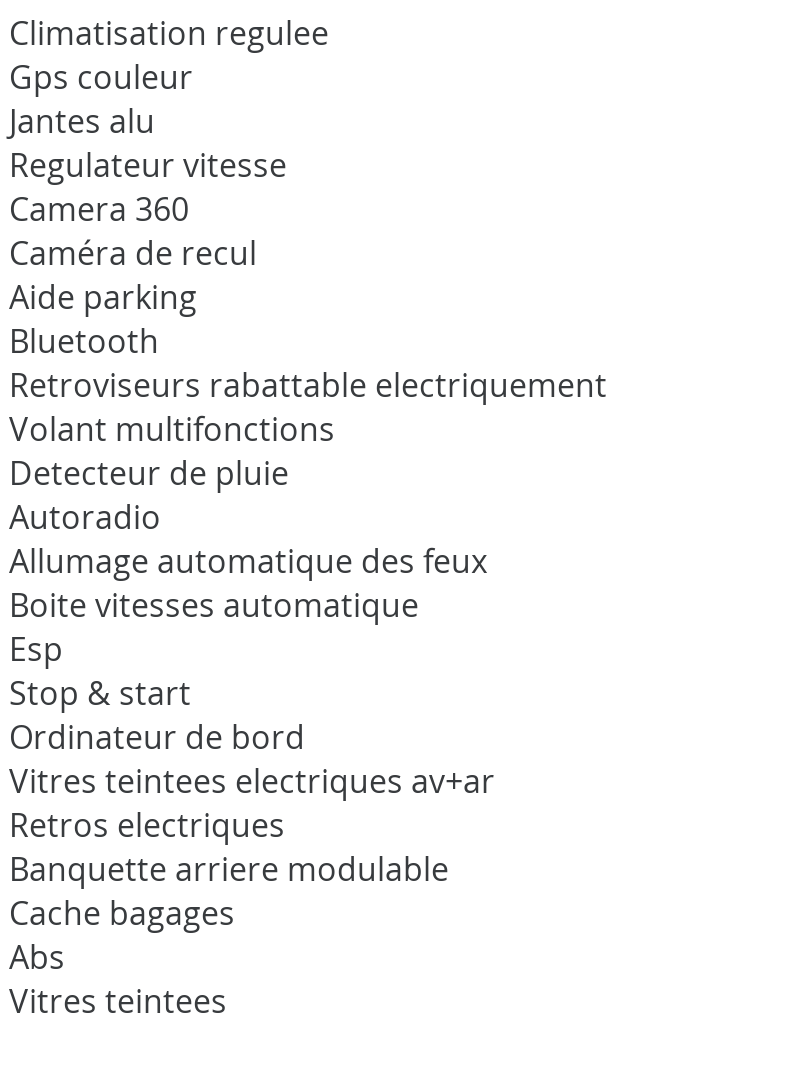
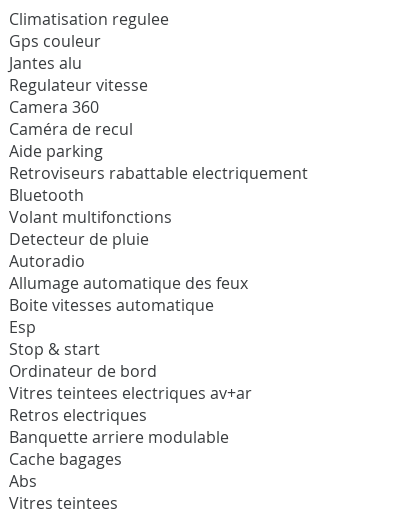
moved down: Bluetooth

moved up: Retroviseurs rabattable electriquement
